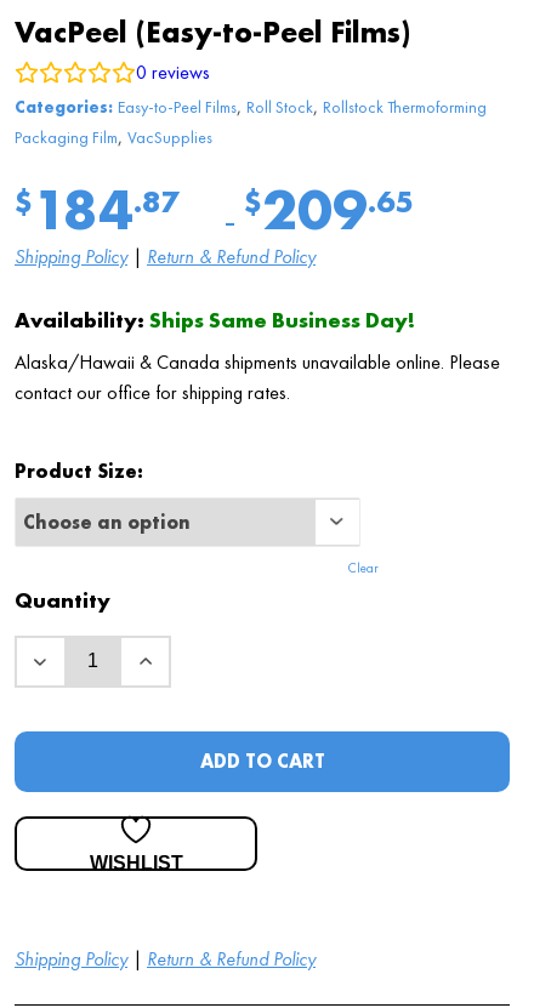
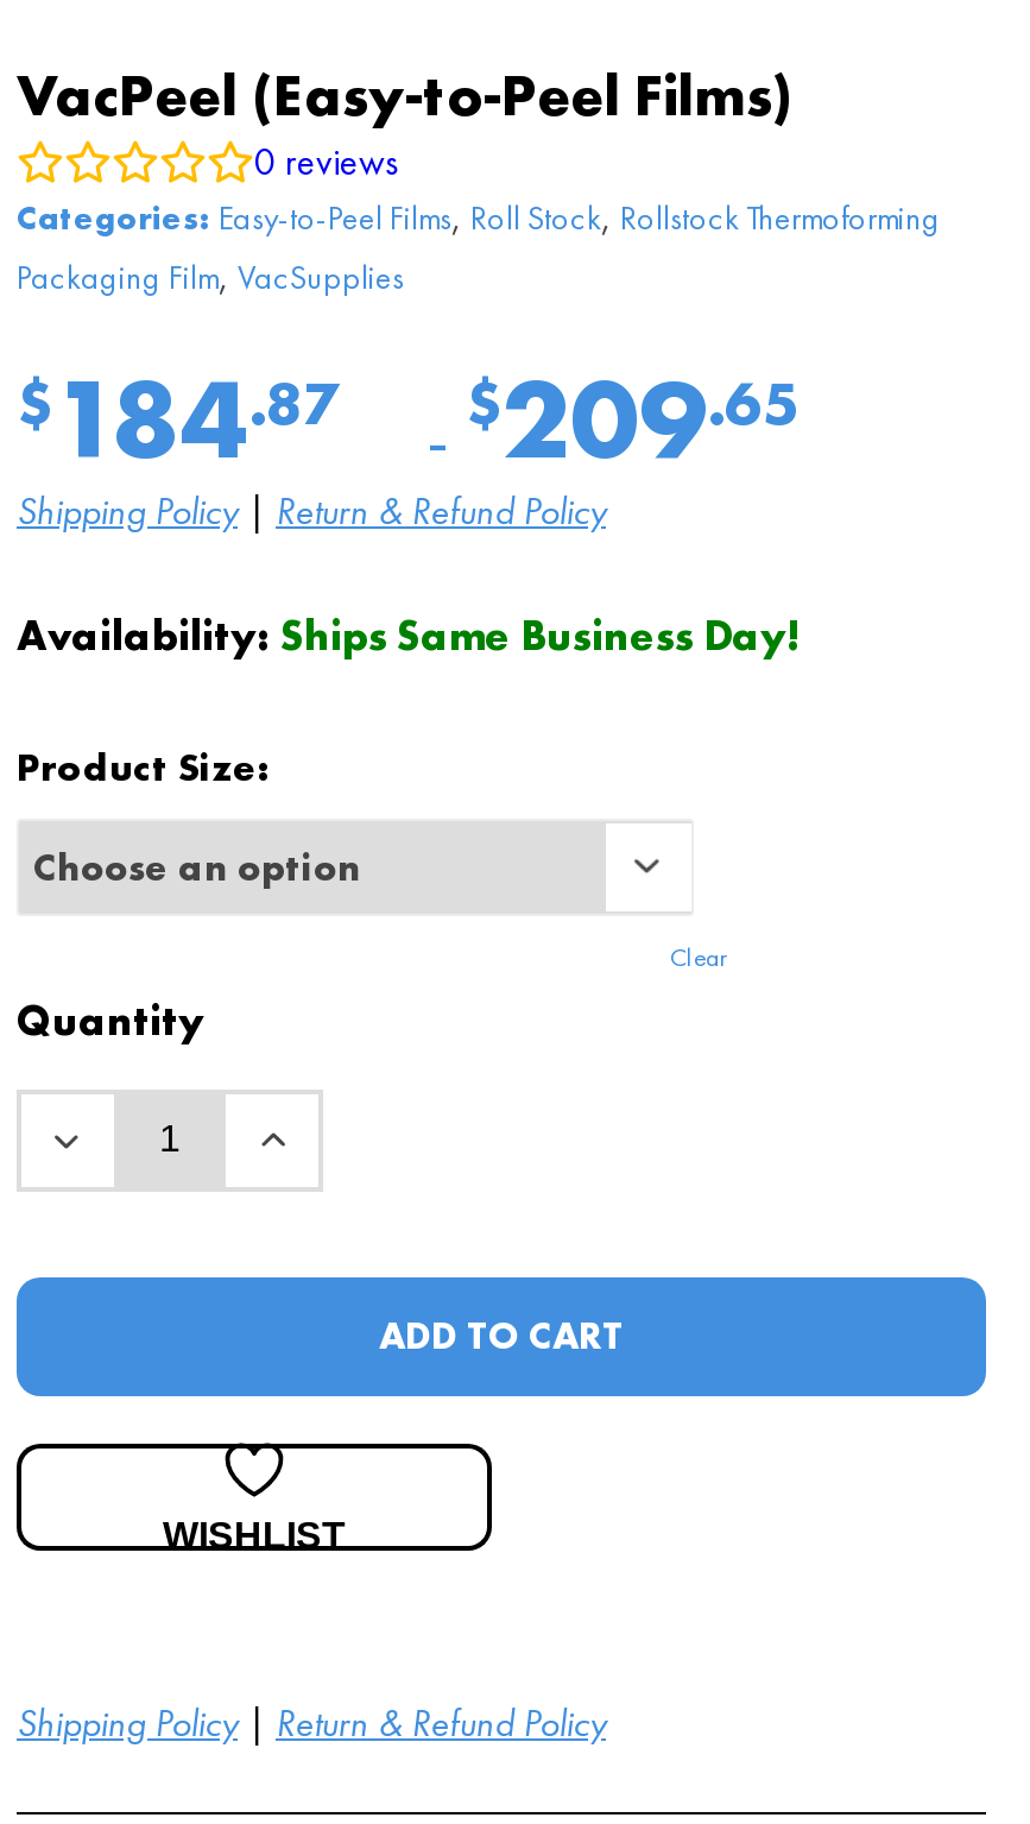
- Alaska/Hawaii & Canada shipments unavailable online. Please
- contact our office for shipping rates.
